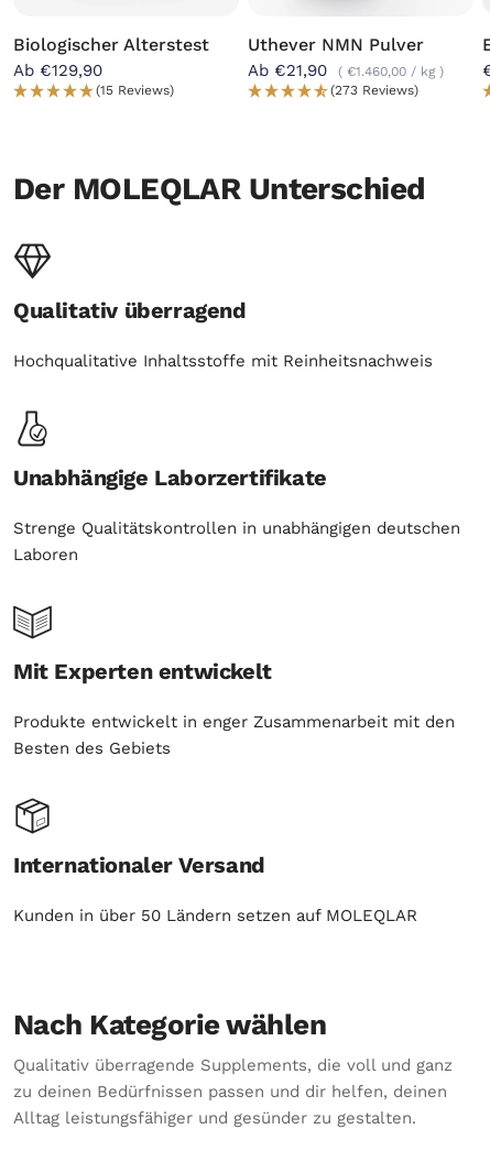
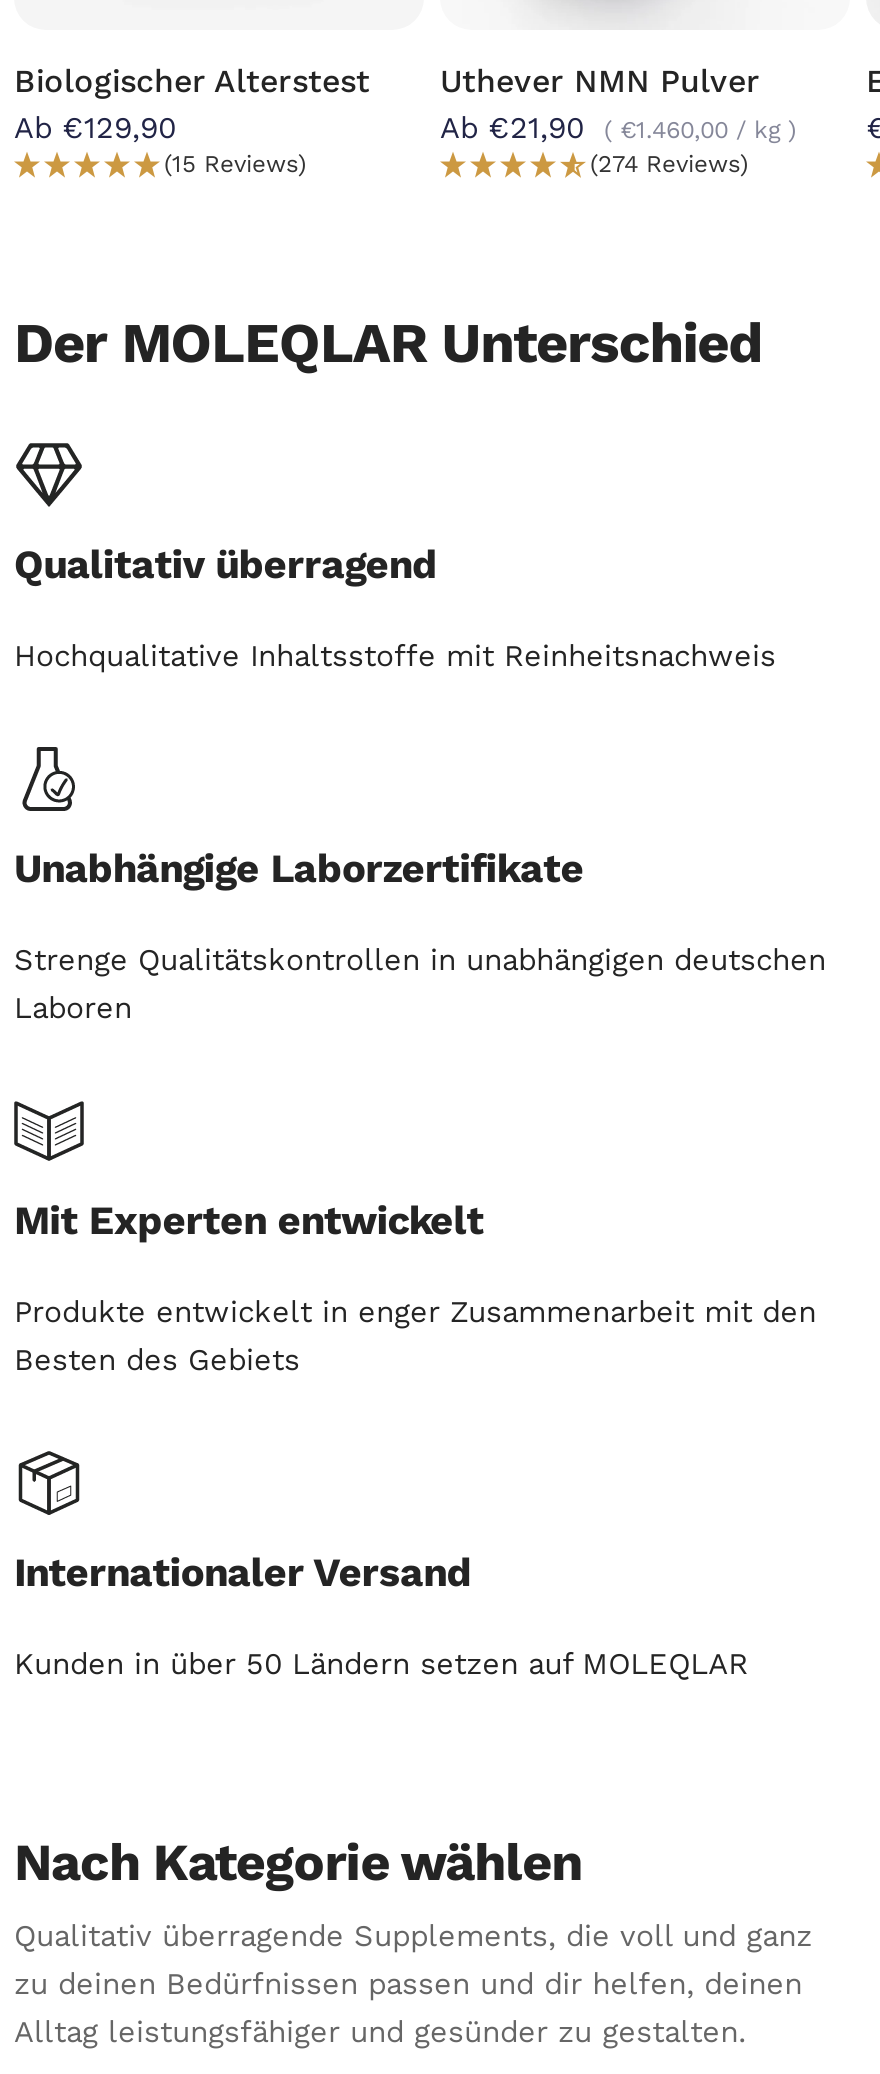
- (273 Reviews)
+ (274 Reviews)
